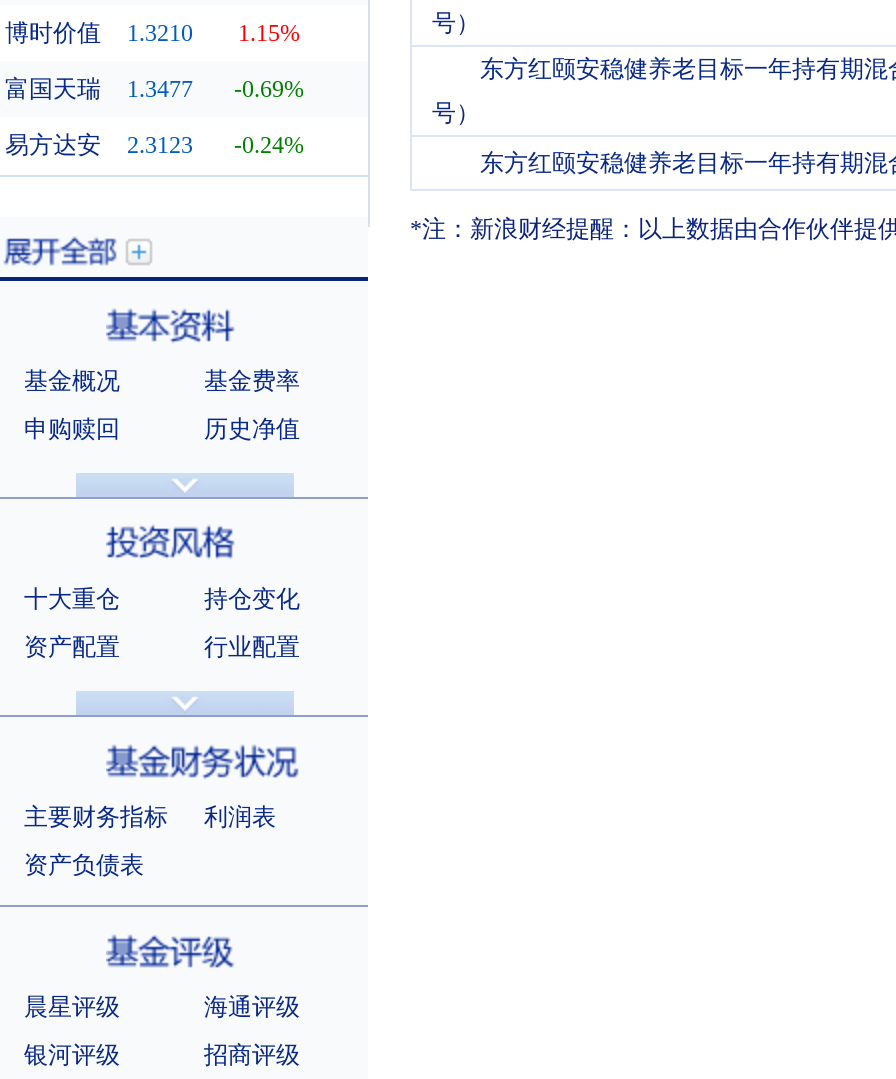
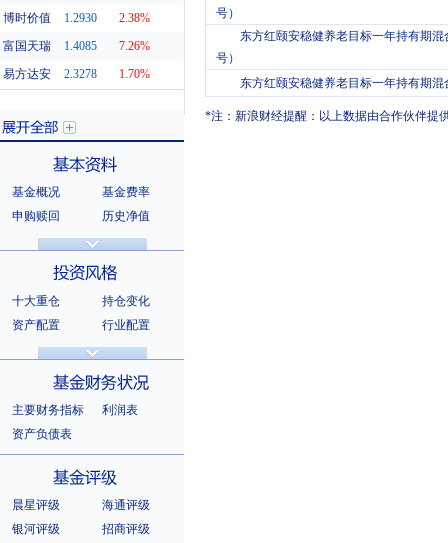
- 1.3210
+ 1.2930

- 1.15%
+ 2.38%

- 1.3477
+ 1.4085

- -0.69%
+ 7.26%

- 2.3123
+ 2.3278

- -0.24%
+ 1.70%
